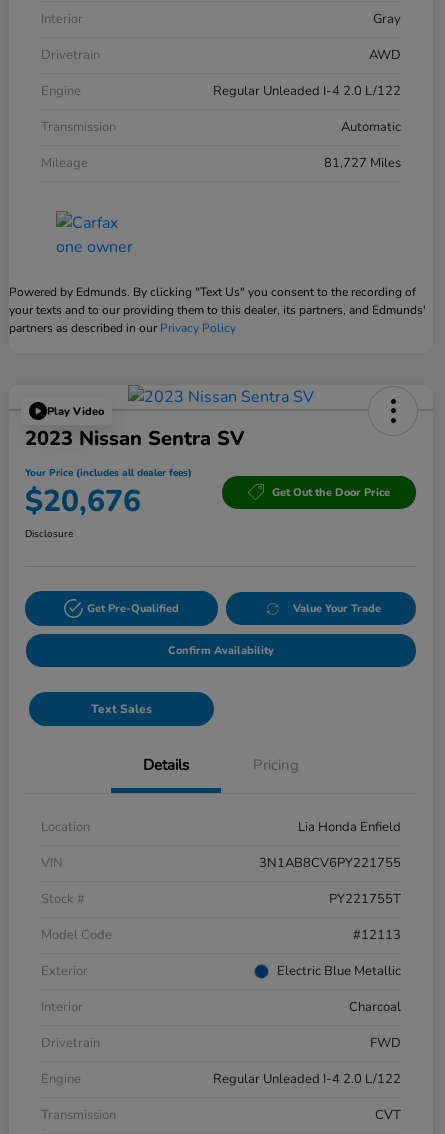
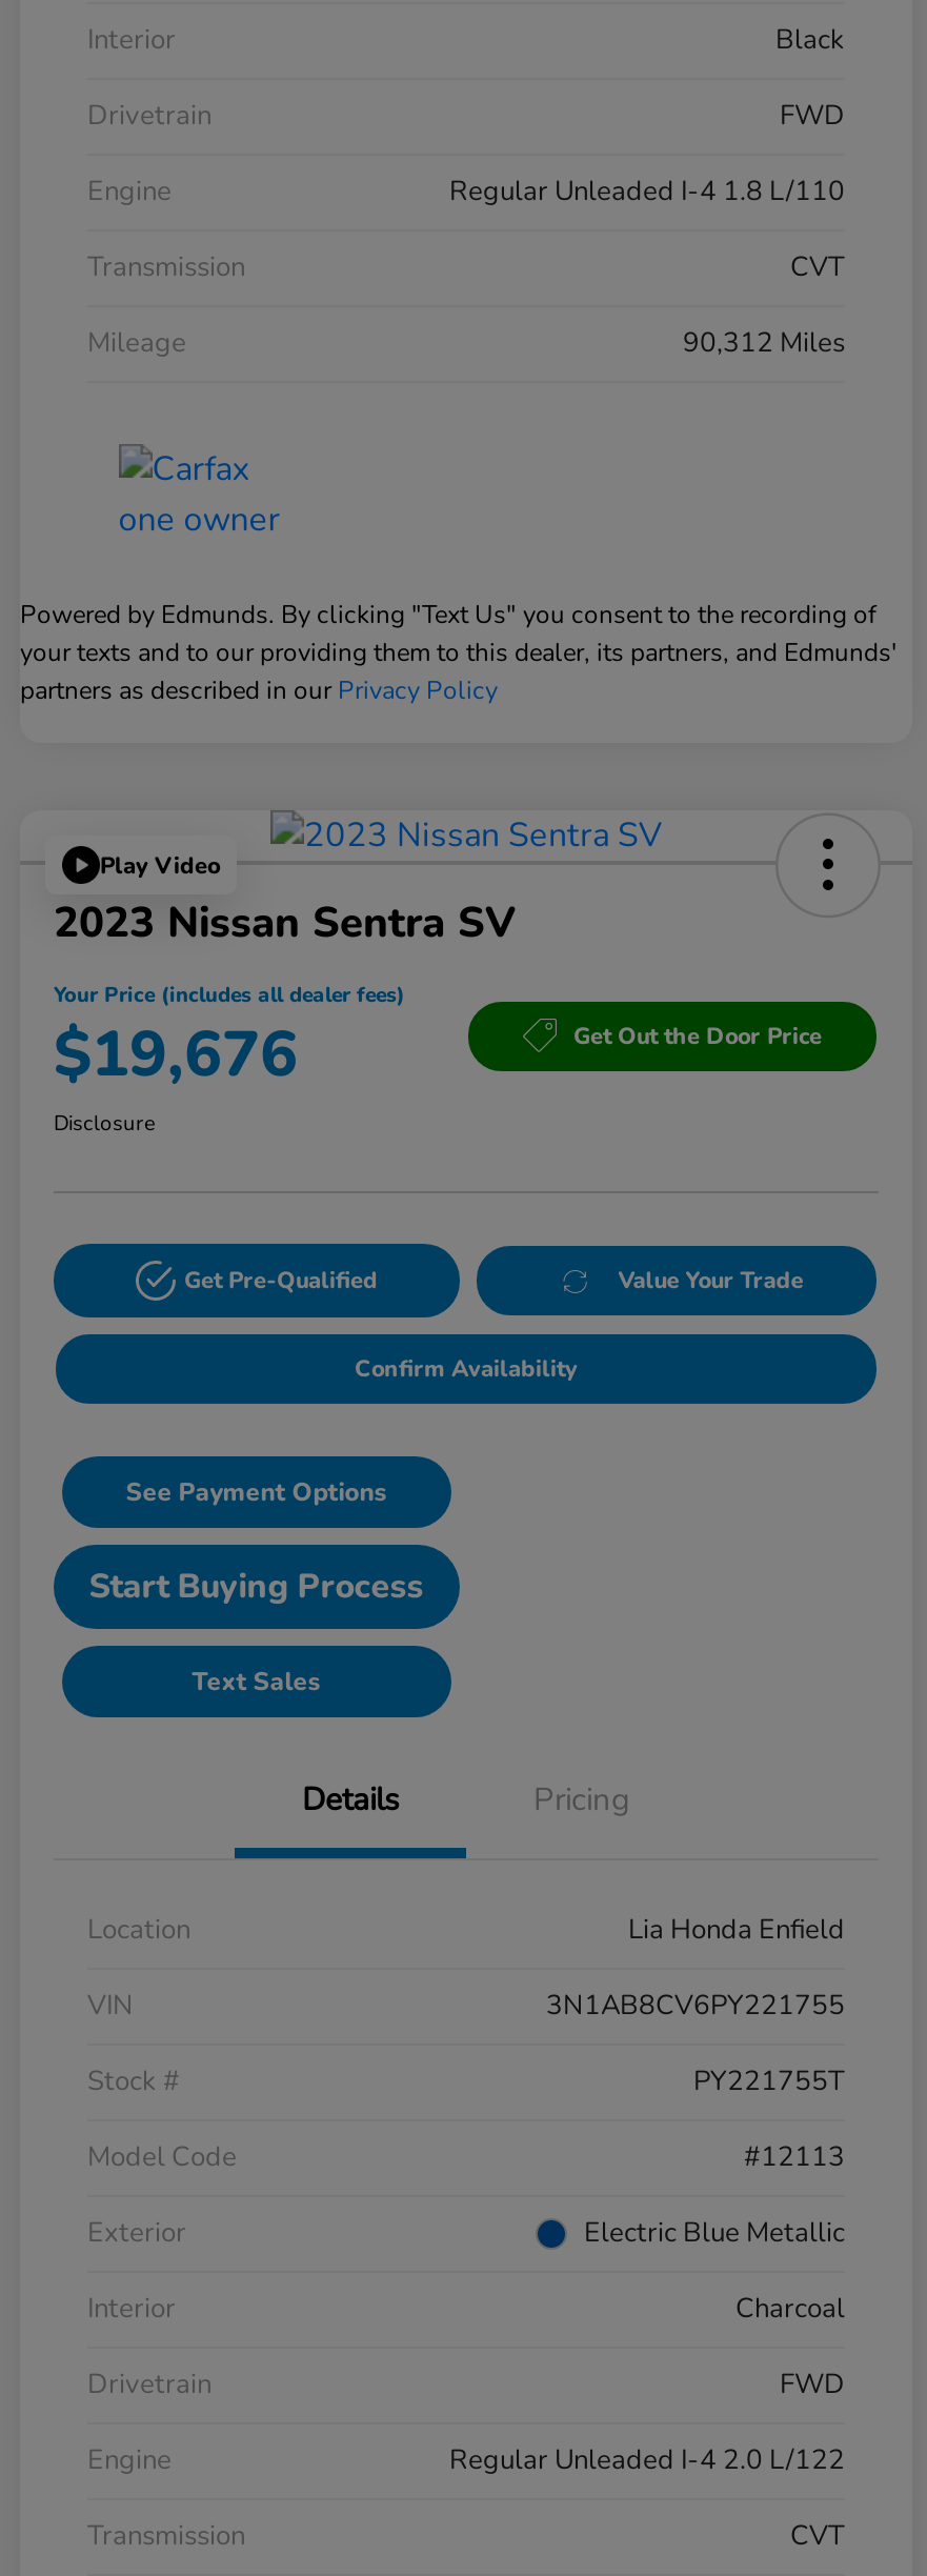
- Gray
+ Black

- AWD
+ FWD

- Regular Unleaded I-4 2.0 L/122
+ Regular Unleaded I-4 1.8 L/110

- Automatic
+ CVT

- 81,727 Miles
+ 90,312 Miles

- $20,676
+ $19,676

+ See Payment Options
+ Start Buying Process
